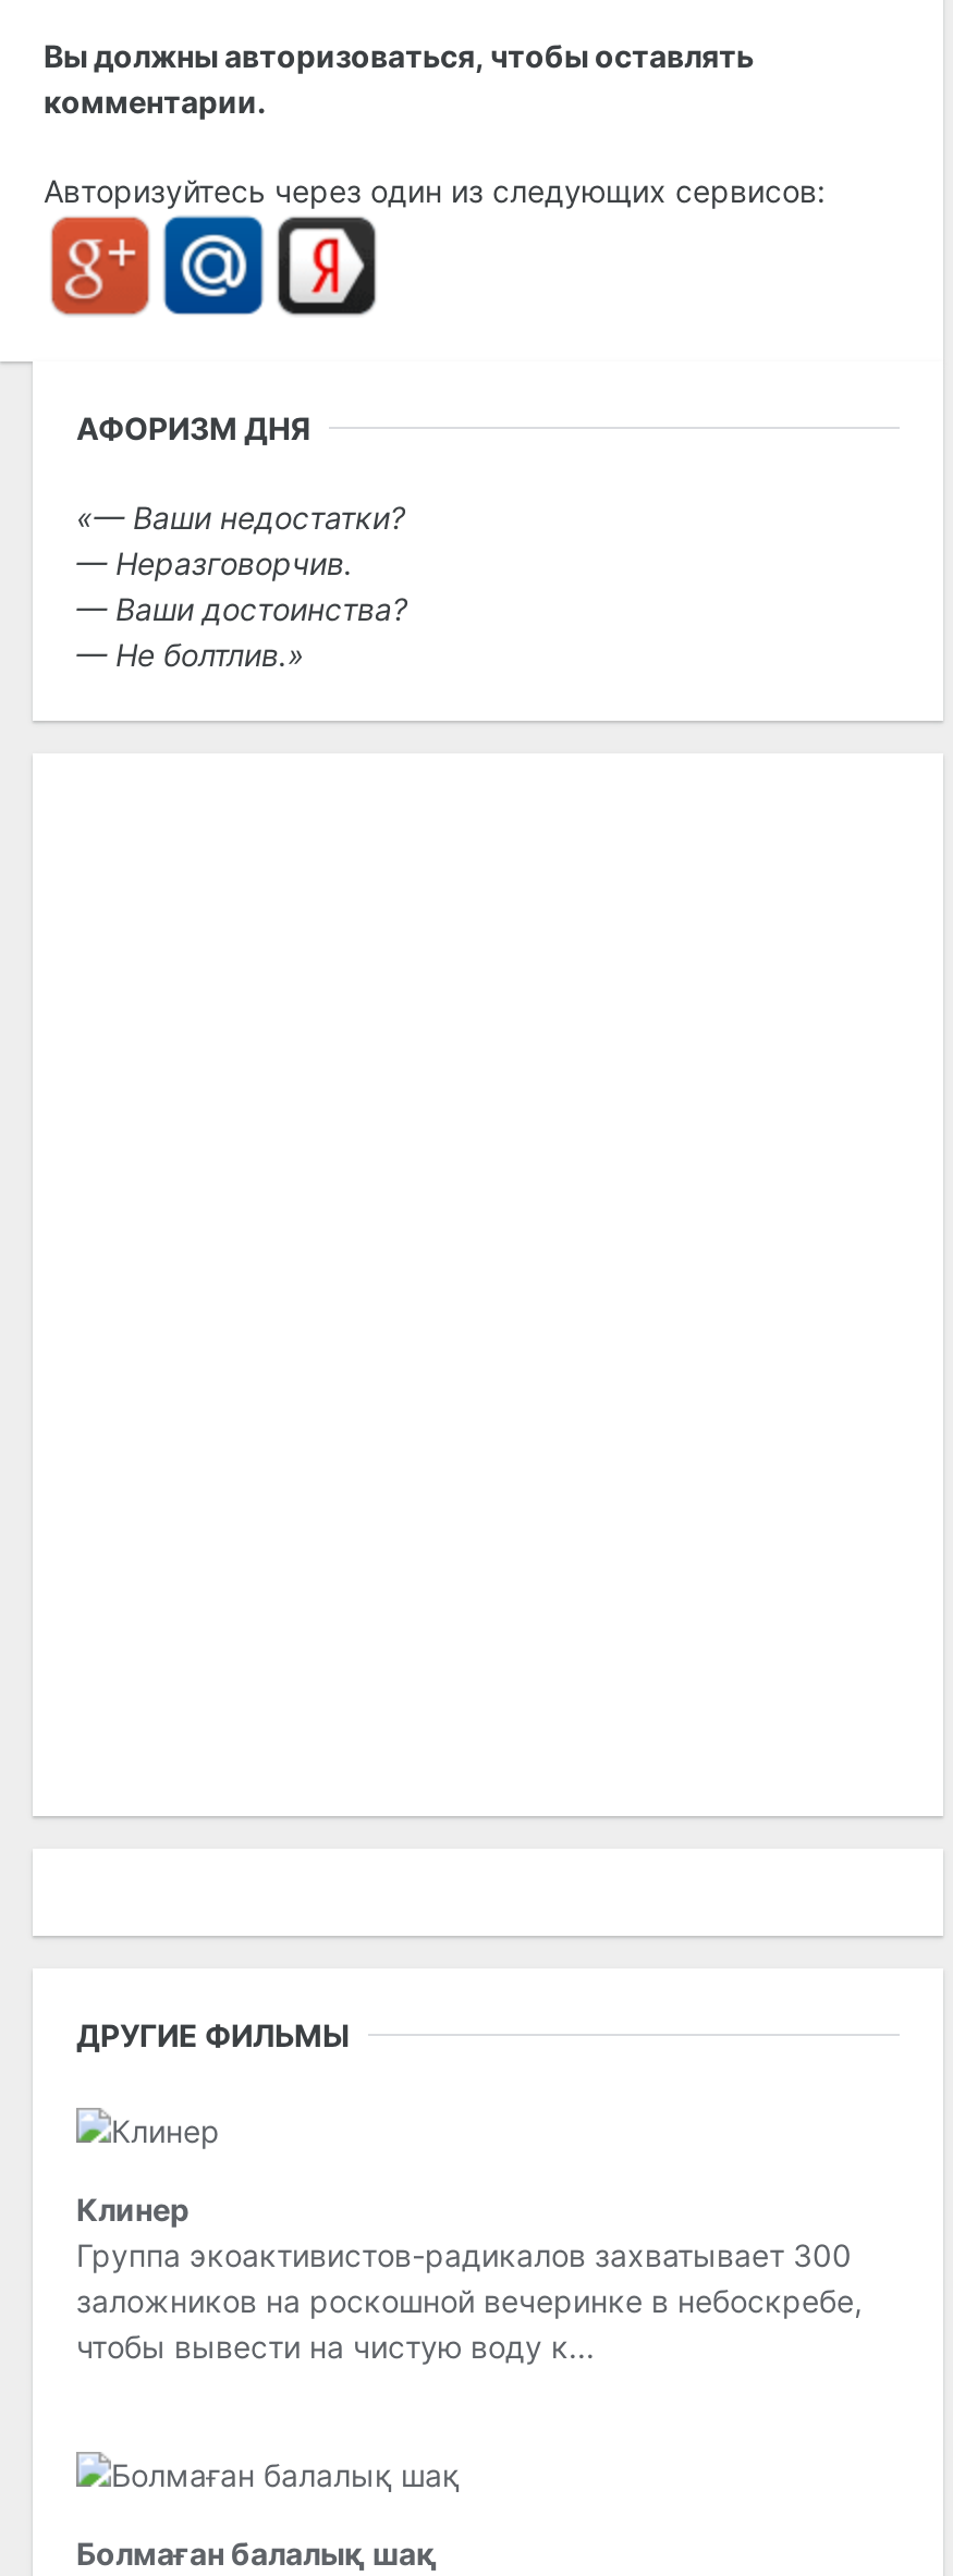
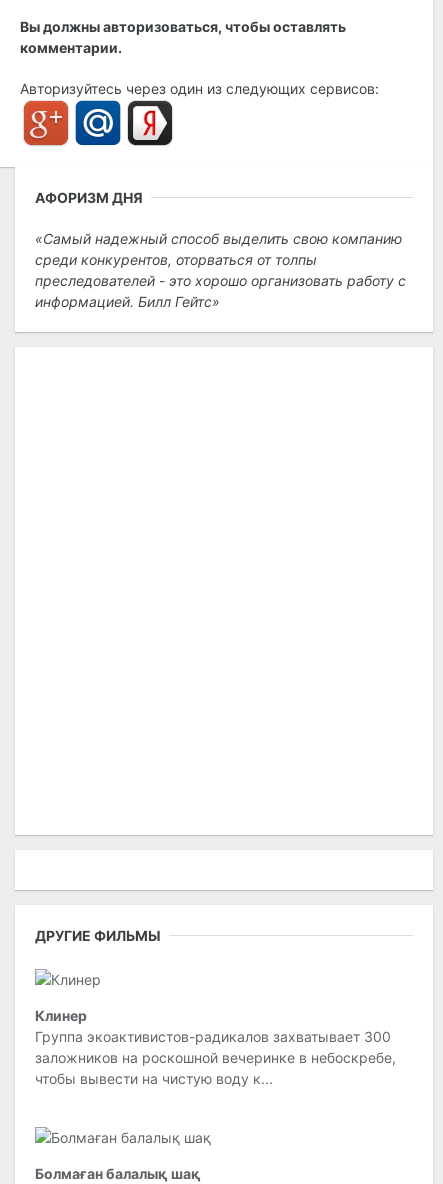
- — Ваши недостатки?
- — Неразговорчив.
- — Ваши достоинства?
- — Не болтлив.
+ Самый надежный способ выделить свою компанию
+ среди конкурентов, оторваться от толпы
+ преследователей - это хорошо организовать работу с
+ информацией. Билл Гейтс
